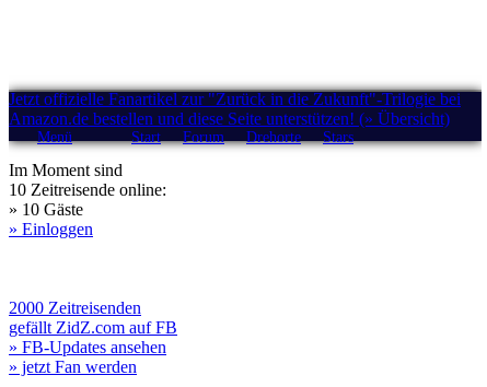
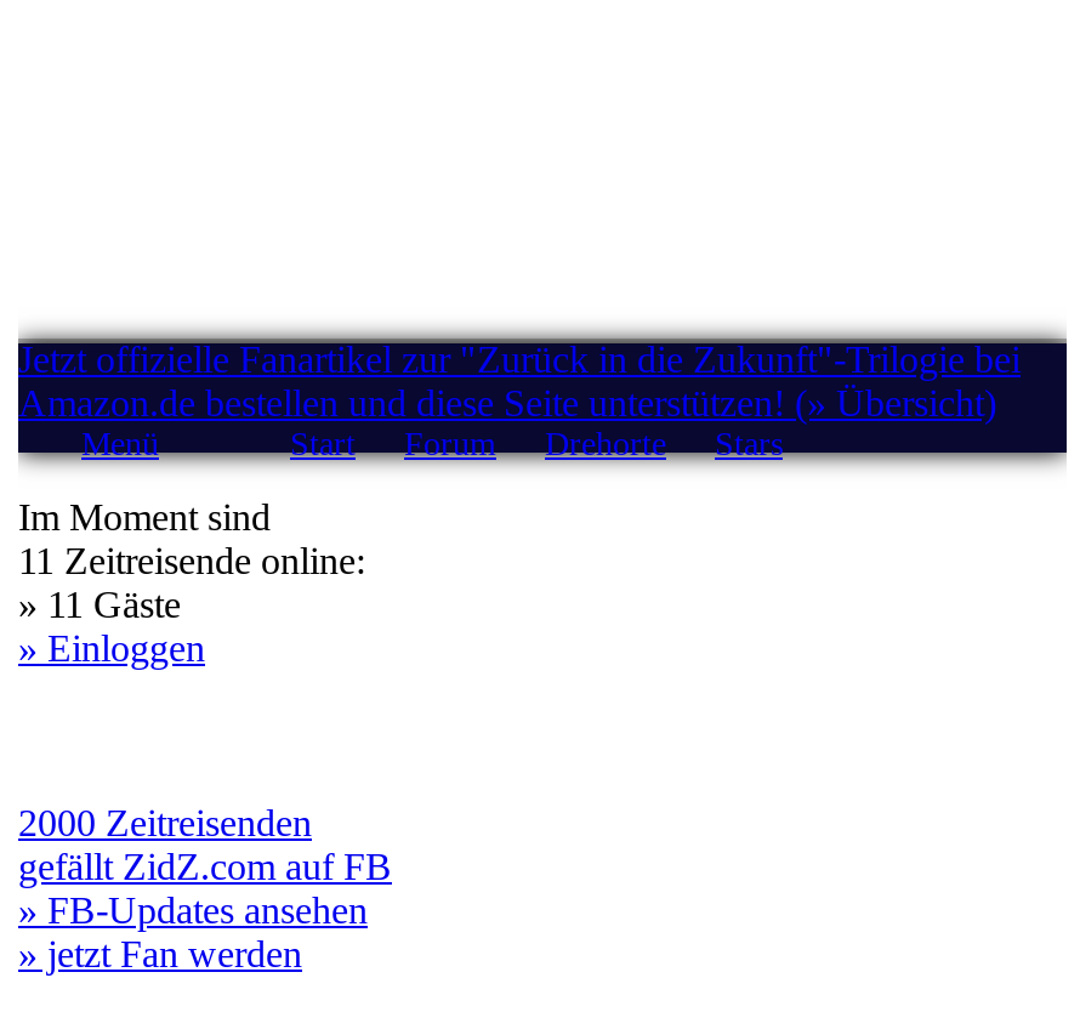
- 10 Zeitreisende online:
+ 11 Zeitreisende online:

- » 10 Gäste
+ » 11 Gäste
